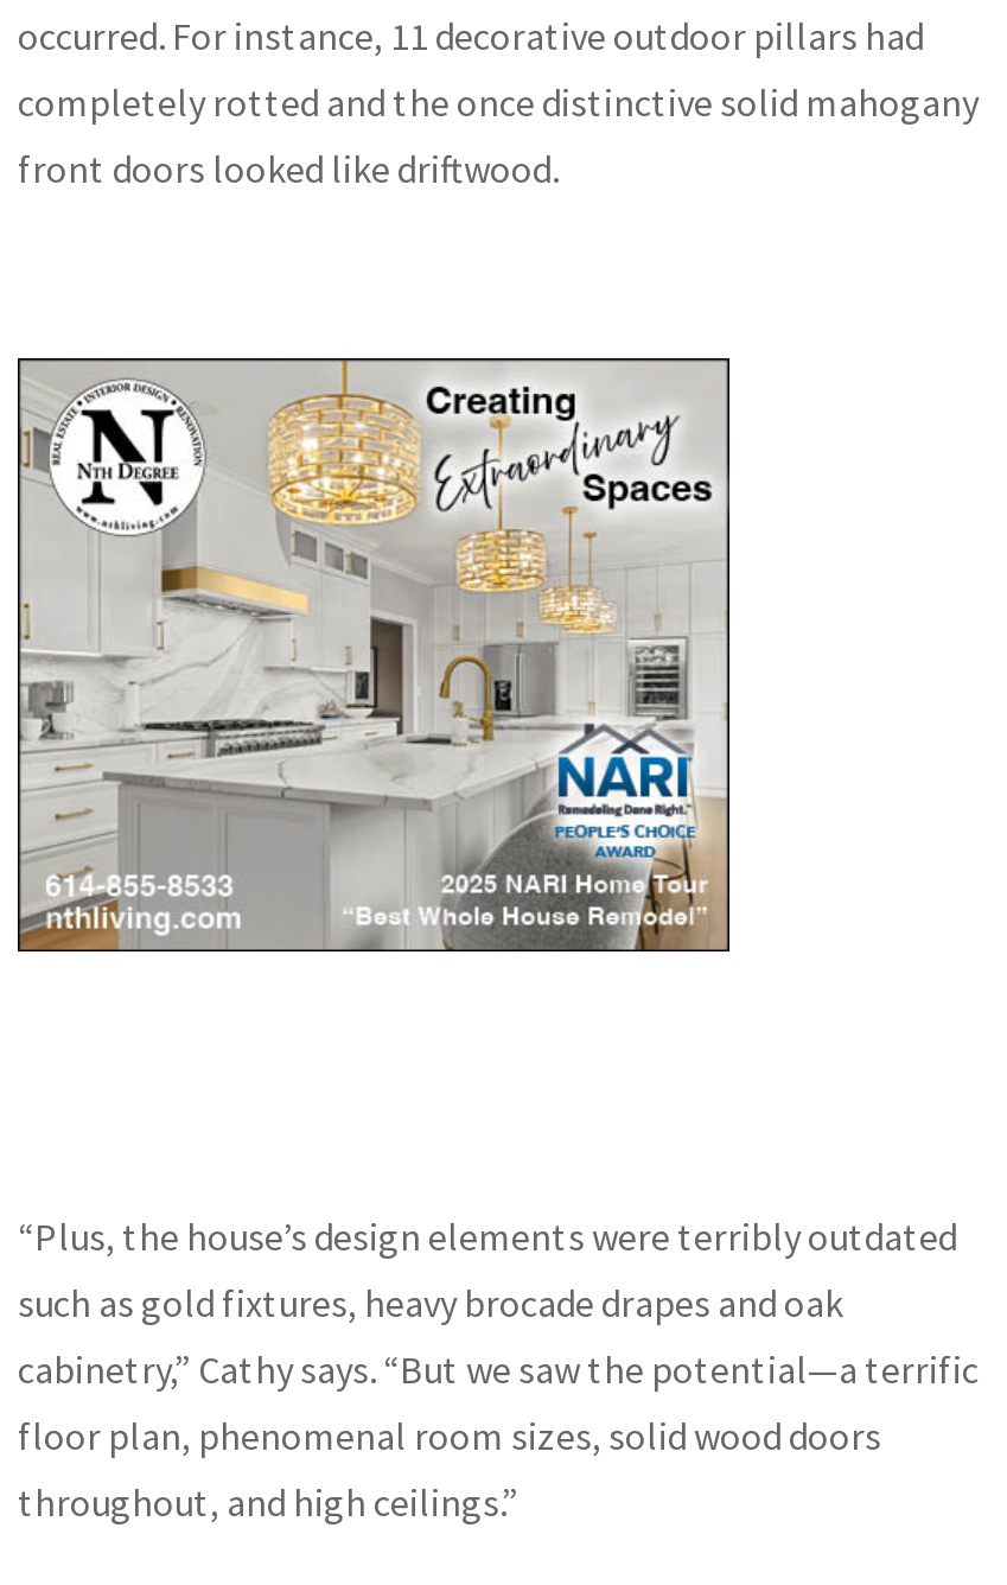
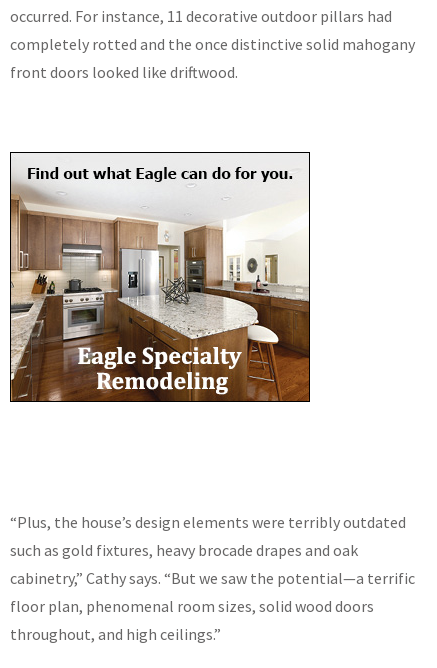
- [image]
+ [image]
